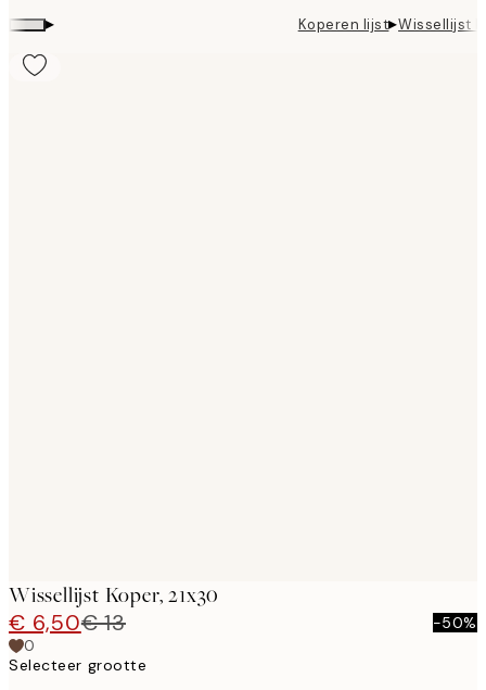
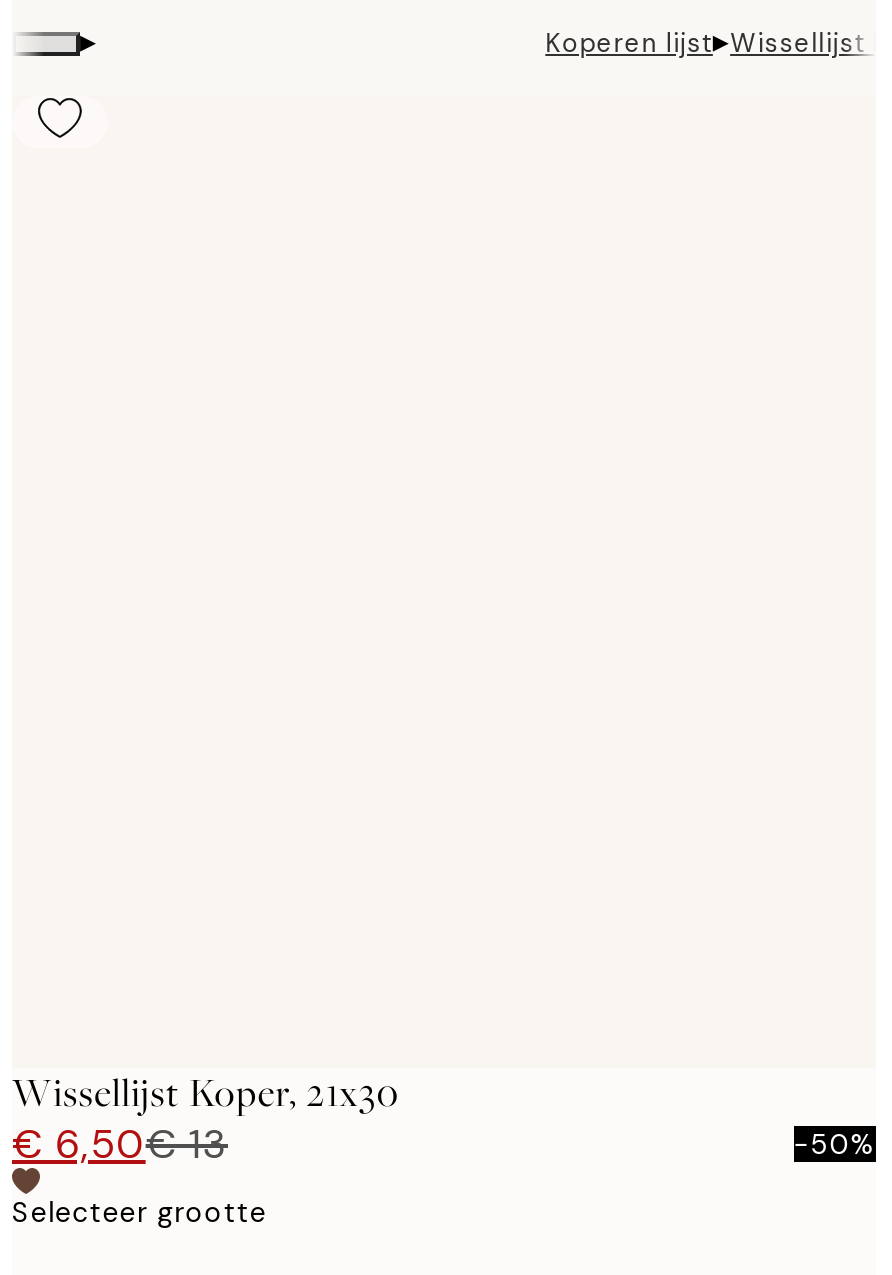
- 0
